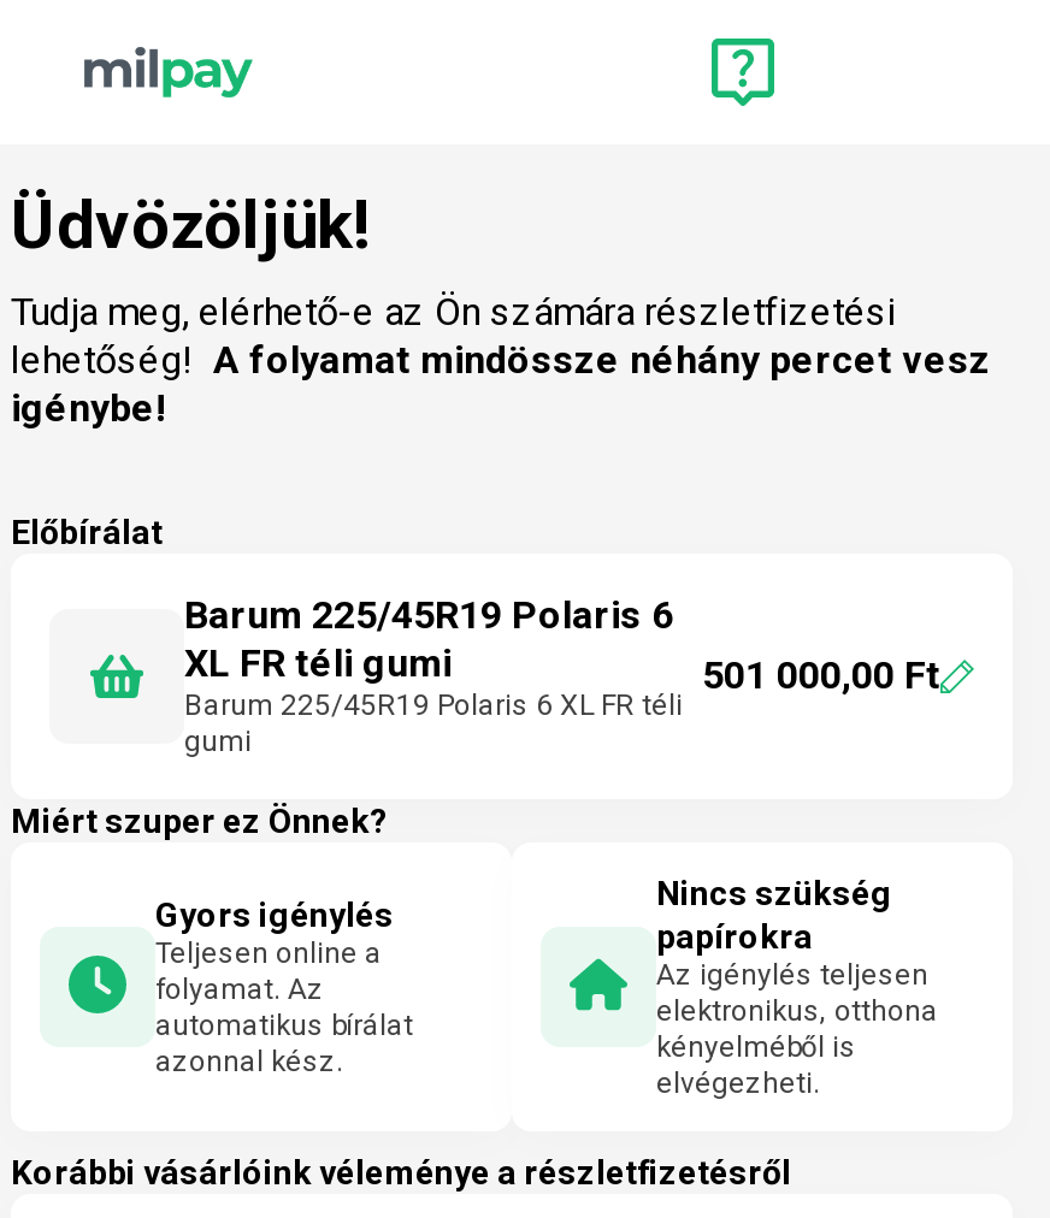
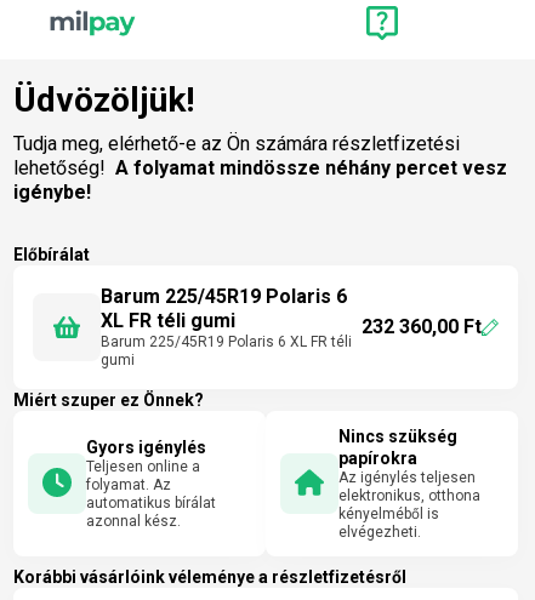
- 501 000,00 Ft
+ 232 360,00 Ft
